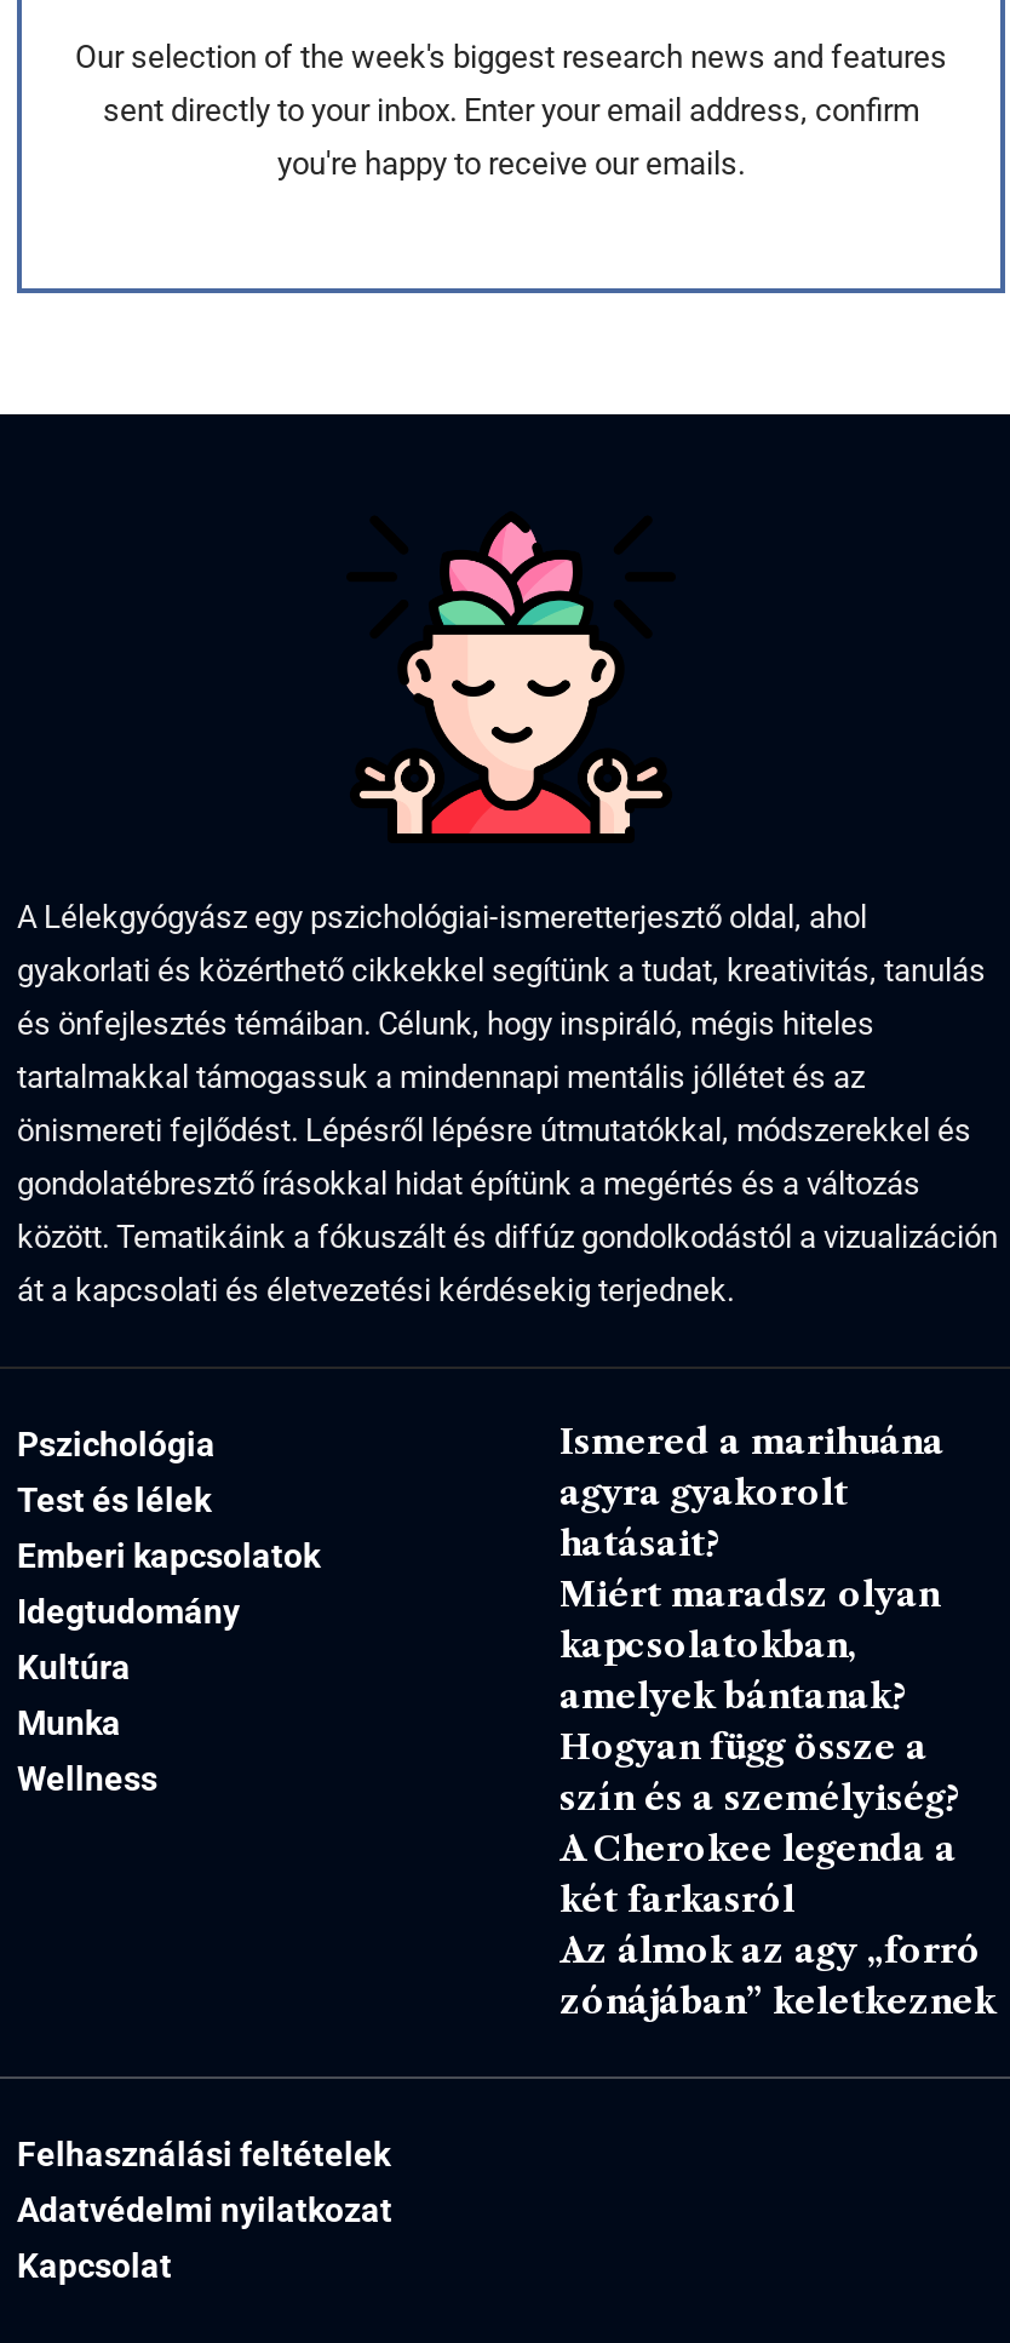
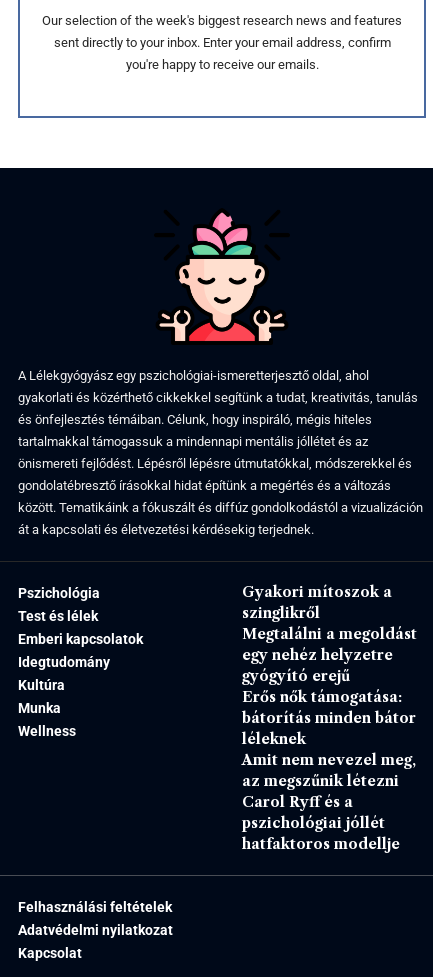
- Ismered a marihuána
- agyra gyakorolt
- hatásait?
- Miért maradsz olyan
- kapcsolatokban,
- amelyek bántanak?
- Hogyan függ össze a
- szín és a személyiség?
- A Cherokee legenda a
- két farkasról
- Az álmok az agy „forró
- zónájában” keletkeznek
+ Gyakori mítoszok a
+ szinglikről
+ Megtalálni a megoldást
+ egy nehéz helyzetre
+ gyógyító erejű
+ Erős nők támogatása:
+ bátorítás minden bátor
+ léleknek
+ Amit nem nevezel meg,
+ az megszűnik létezni
+ Carol Ryff és a
+ pszichológiai jóllét
+ hatfaktoros modellje
